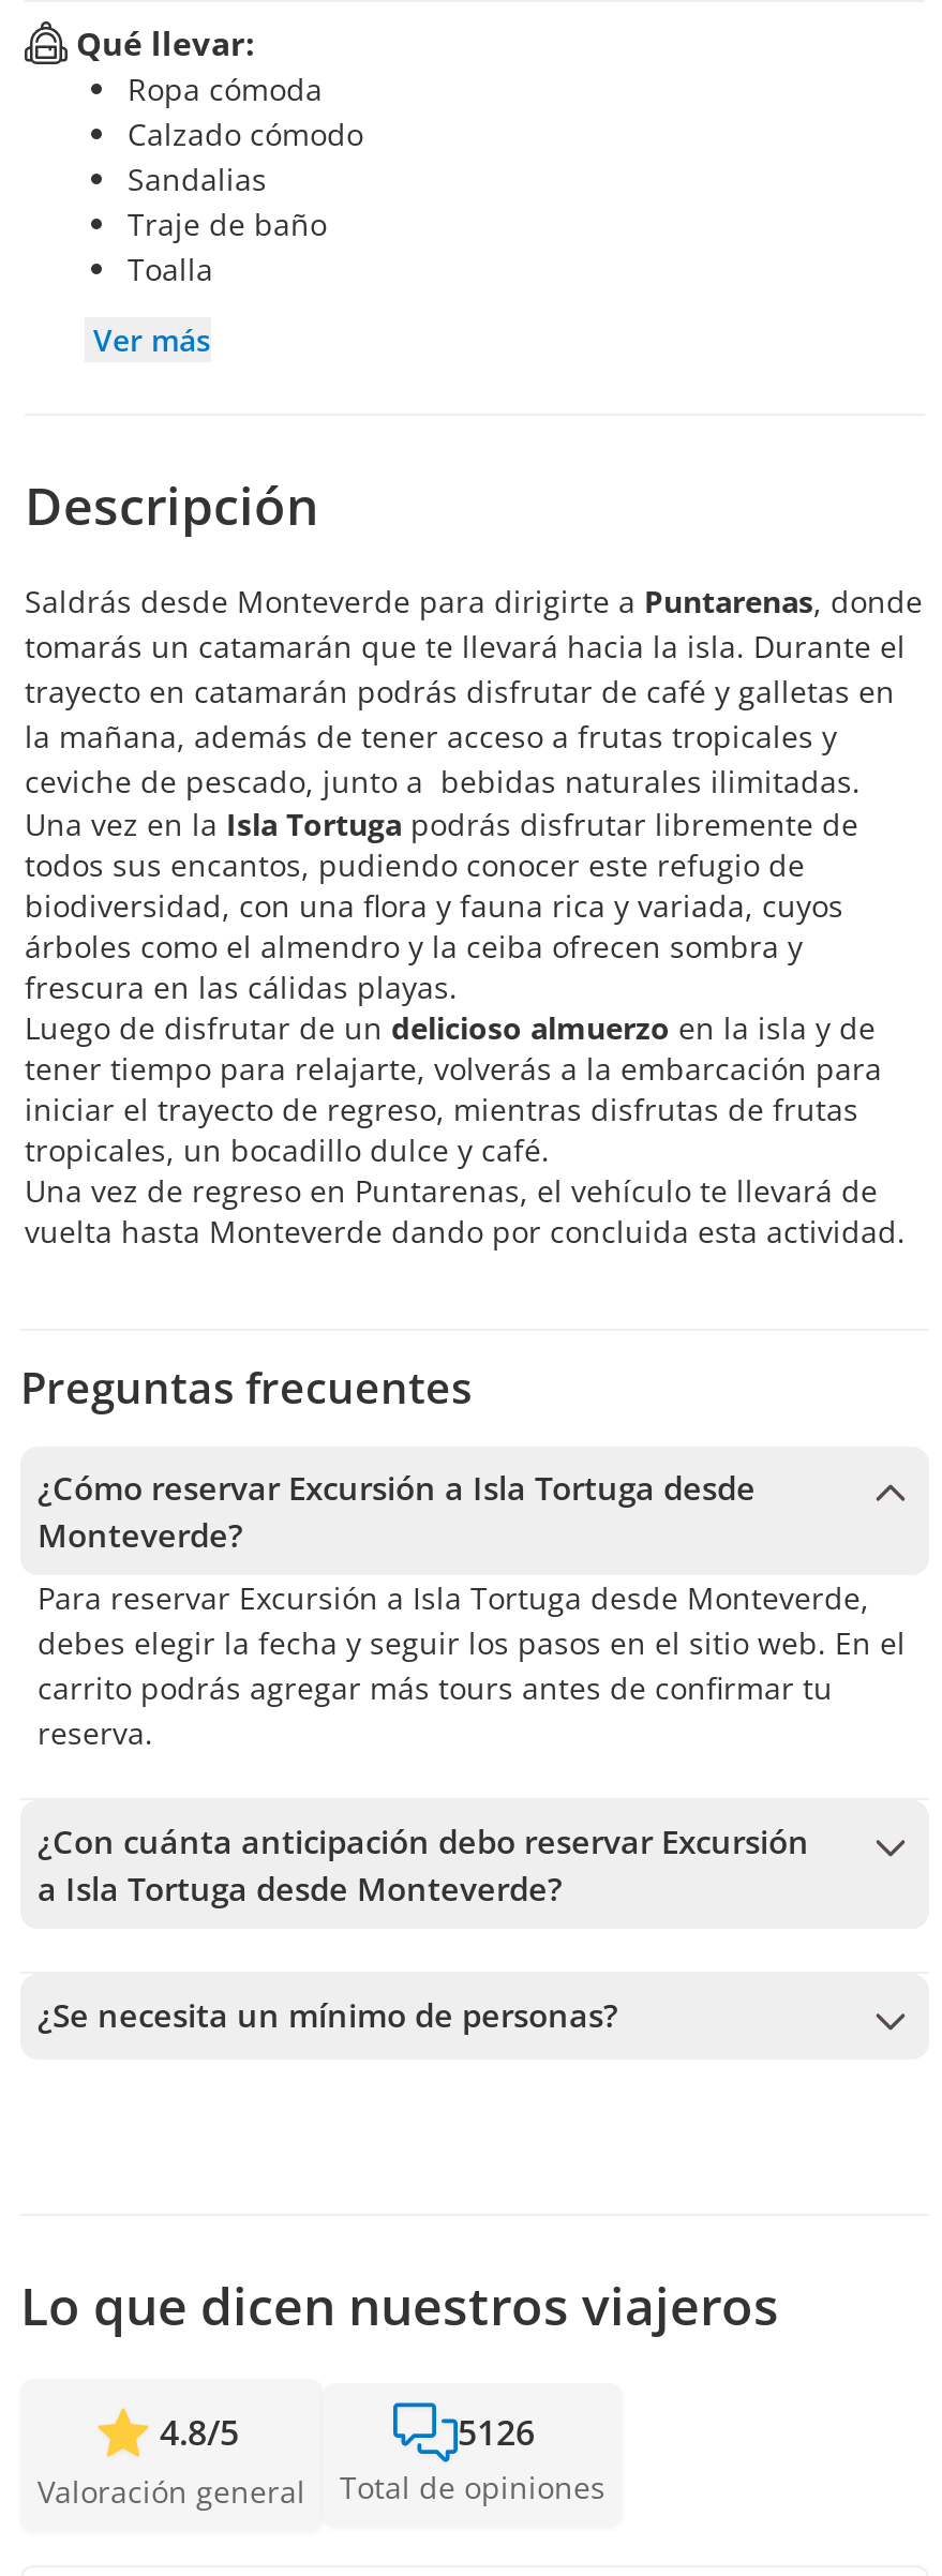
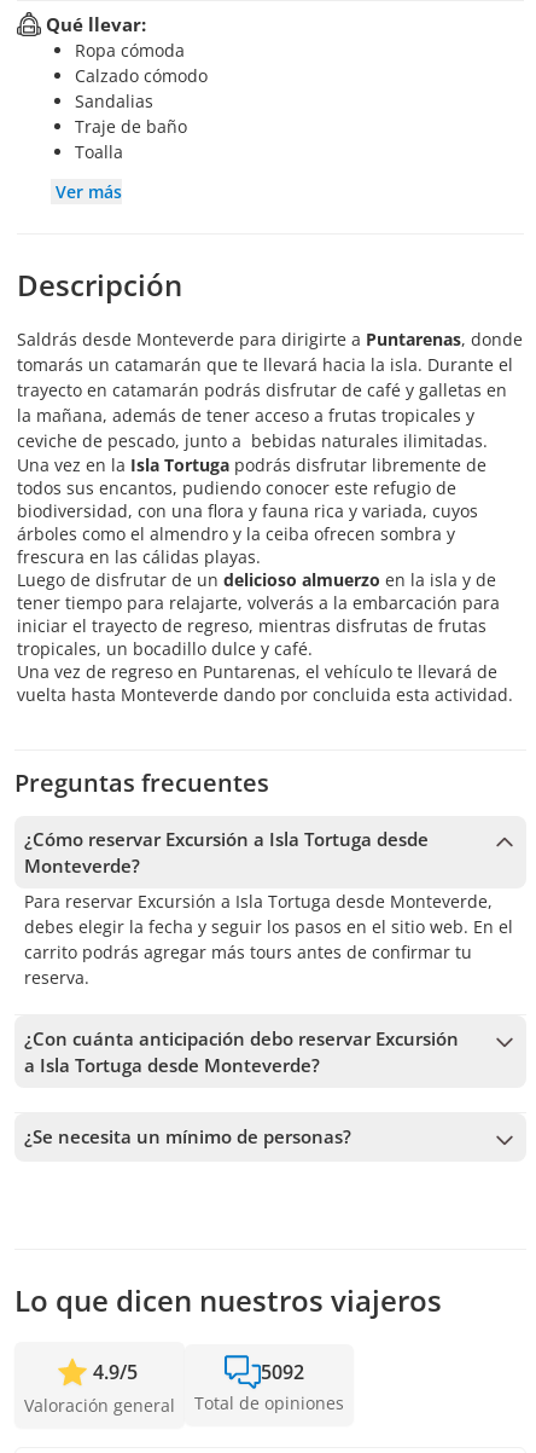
- 4.8/5
+ 4.9/5

- 5126
+ 5092
